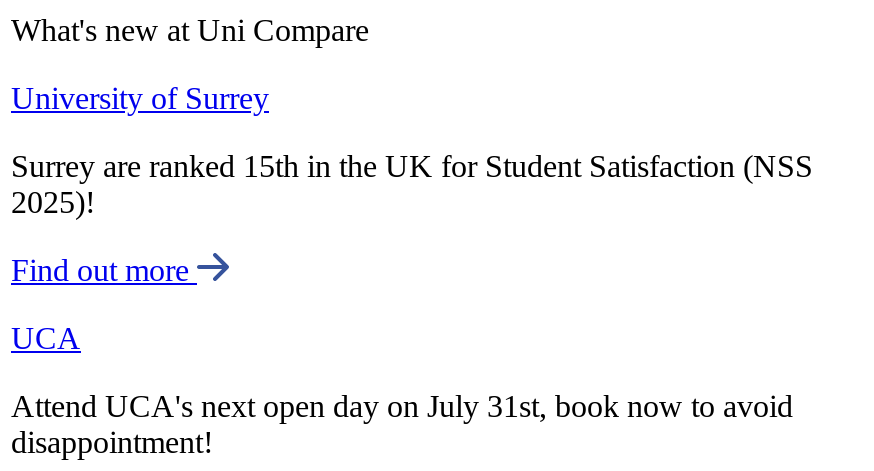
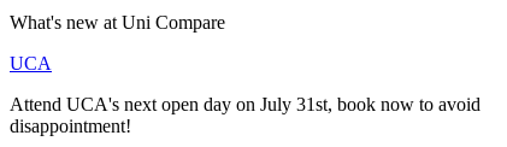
- University of Surrey
- Surrey are ranked 15th in the UK for Student Satisfaction (NSS
- 2025)!
- Find out more
